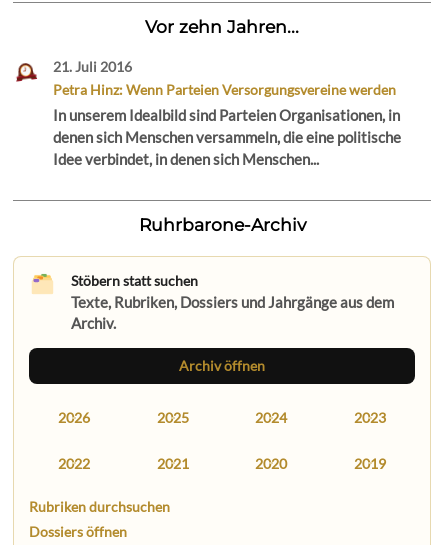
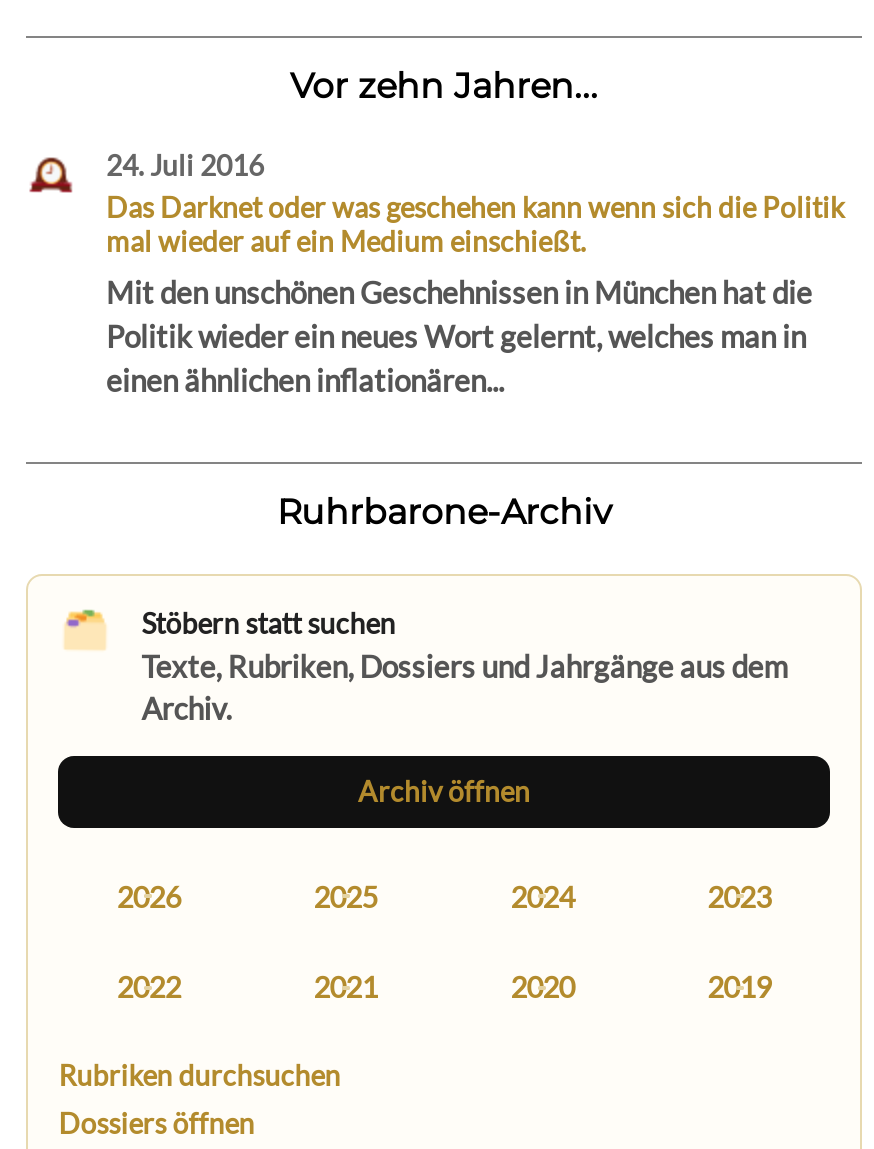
- 21. Juli 2016
- Petra Hinz: Wenn Parteien Versorgungsvereine werden
- In unserem Idealbild sind Parteien Organisationen, in
- denen sich Menschen versammeln, die eine politische
- Idee verbindet, in denen sich Menschen...
+ 24. Juli 2016
+ Das Darknet oder was geschehen kann wenn sich die Politik
+ mal wieder auf ein Medium einschießt.
+ Mit den unschönen Geschehnissen in München hat die
+ Politik wieder ein neues Wort gelernt, welches man in
+ einen ähnlichen inflationären...
